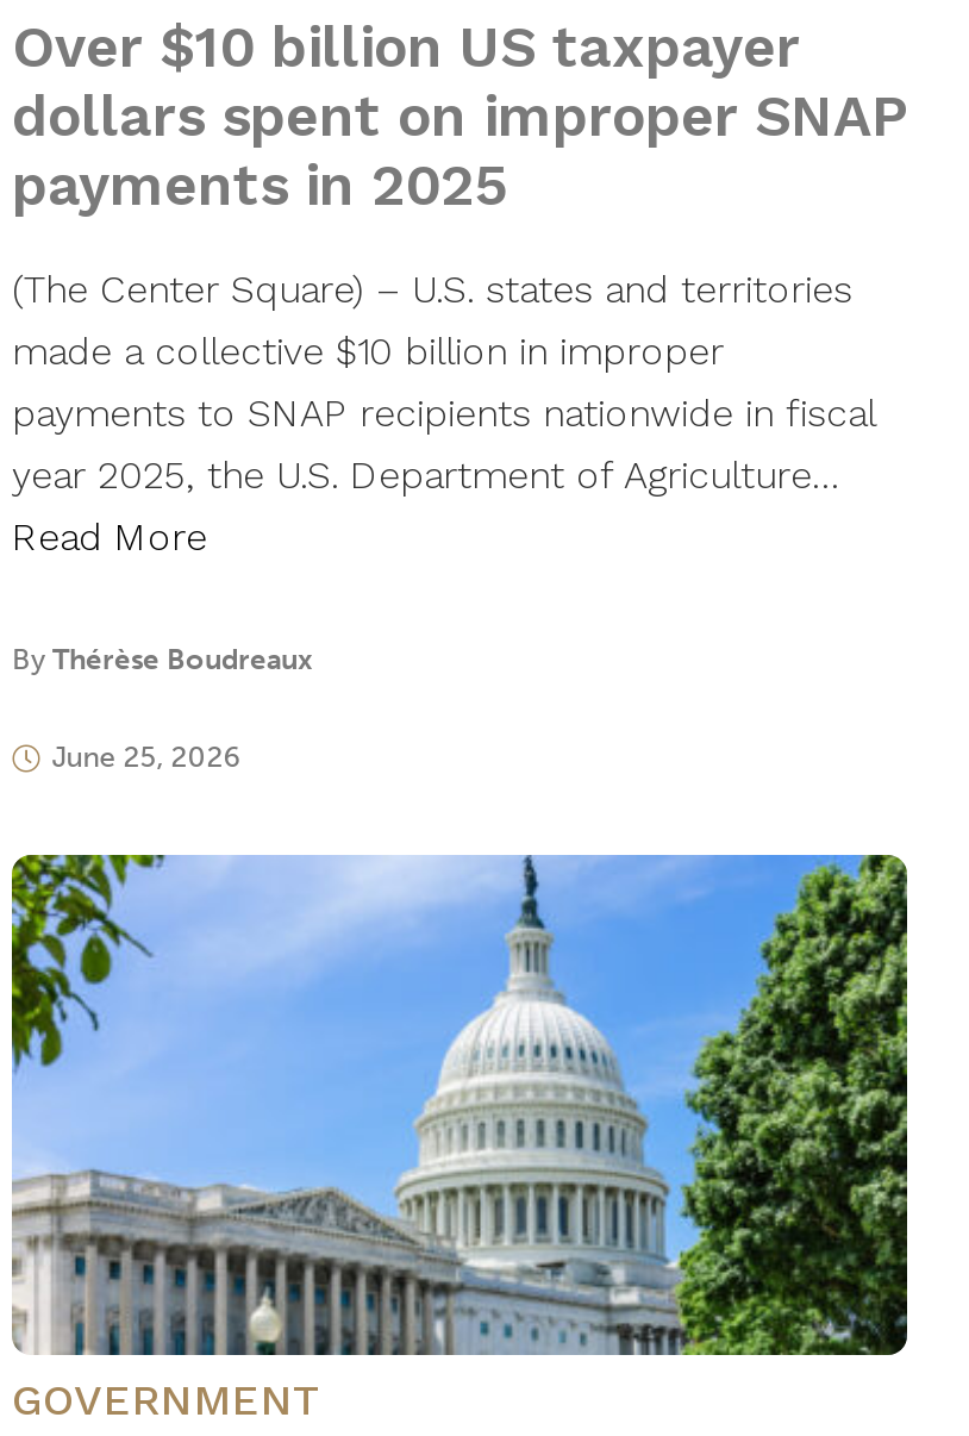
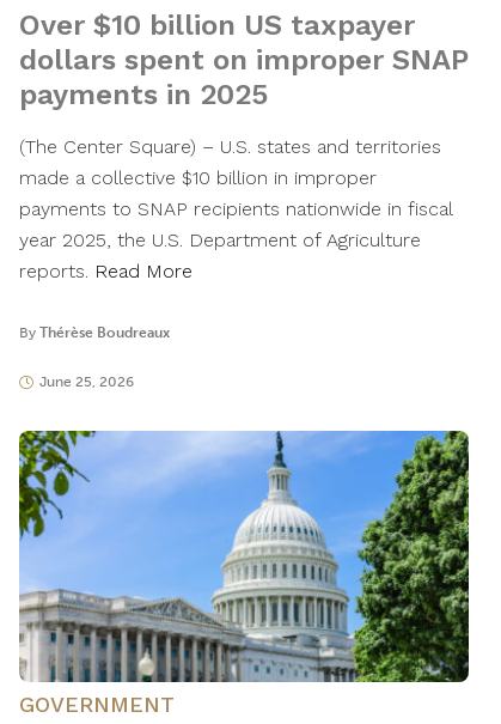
- year 2025, the U.S. Department of Agriculture…
- Read More
+ year 2025, the U.S. Department of Agriculture
+ reports. Read More
